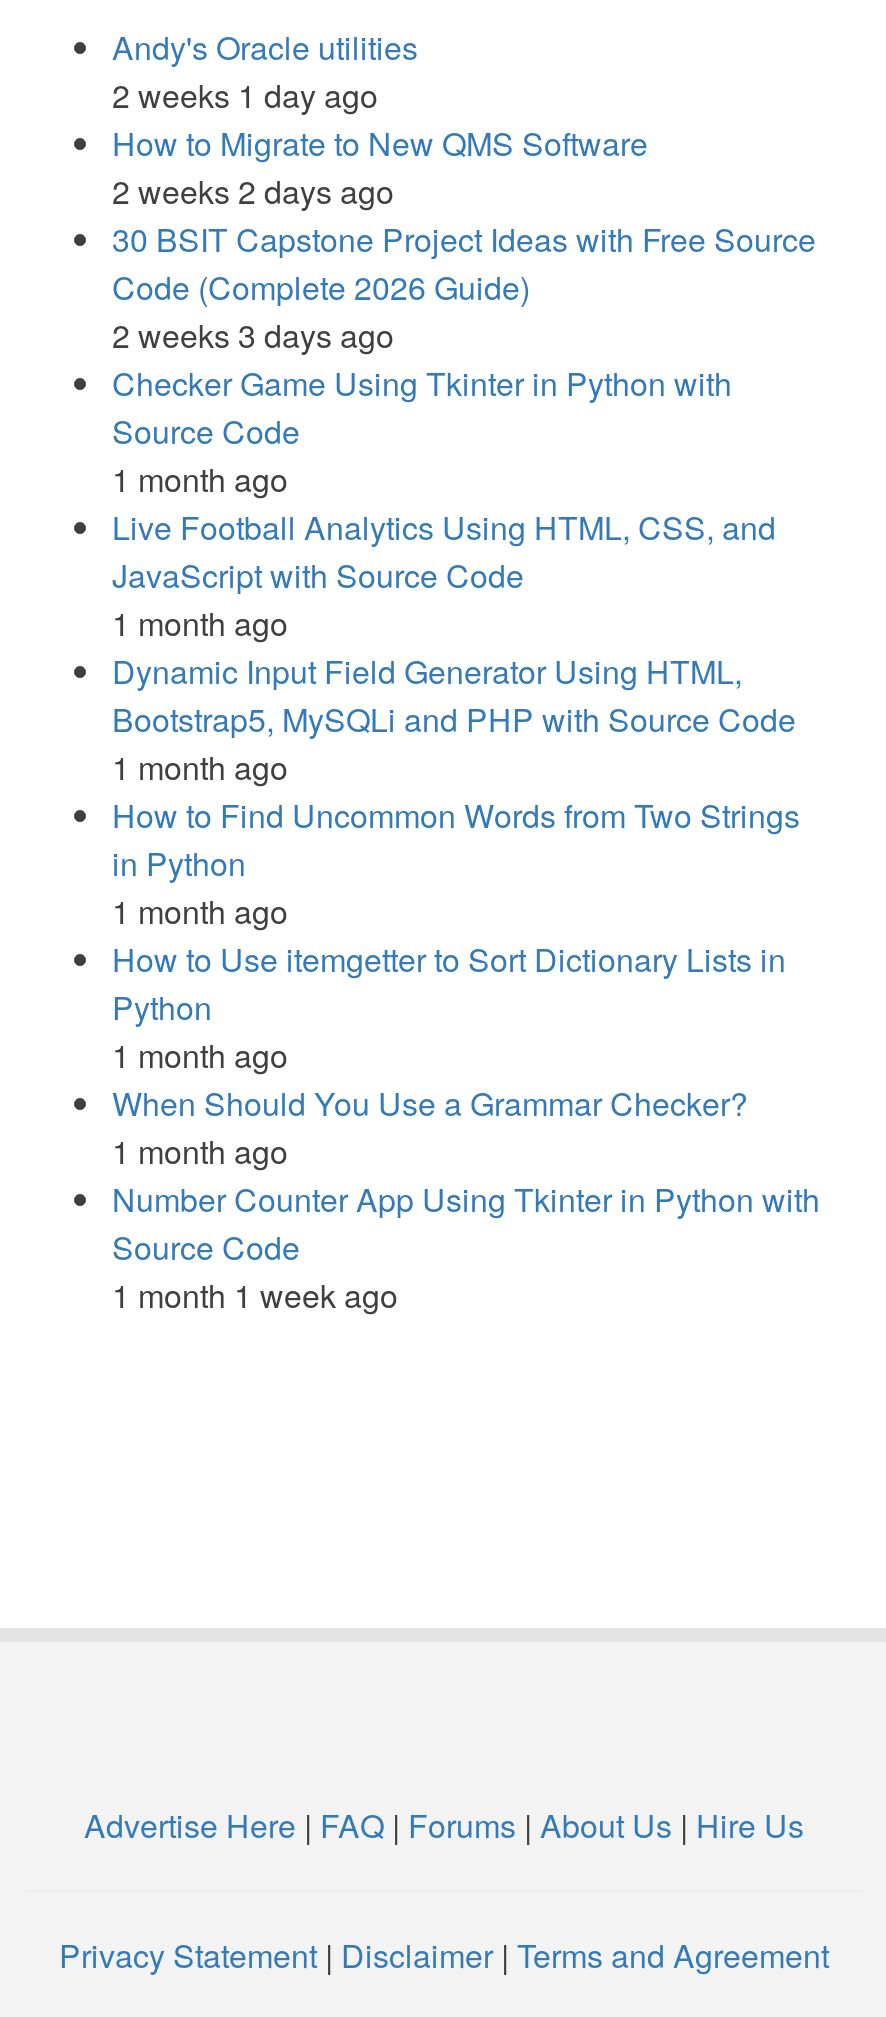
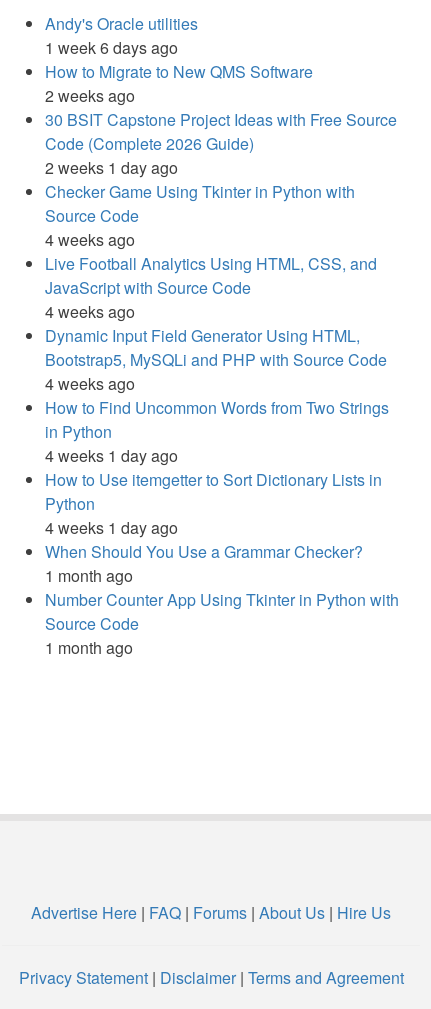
- 2 weeks 1 day ago
+ 1 week 6 days ago

- 2 weeks 2 days ago
+ 2 weeks ago

- 2 weeks 3 days ago
+ 2 weeks 1 day ago

- 1 month ago
+ 4 weeks ago

- 1 month ago
+ 4 weeks ago

- 1 month ago
+ 4 weeks ago

- 1 month ago
+ 4 weeks 1 day ago

- 1 month ago
+ 4 weeks 1 day ago

- 1 month 1 week ago
+ 1 month ago
